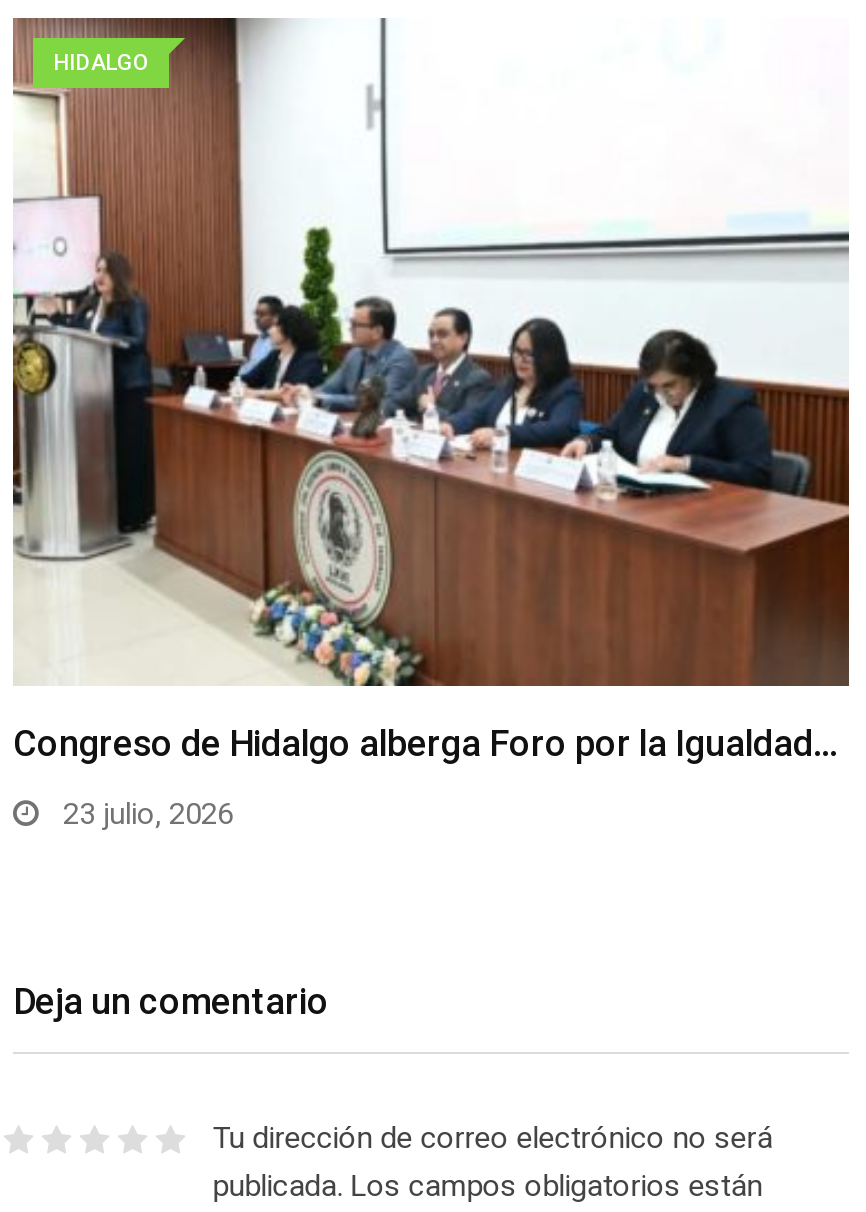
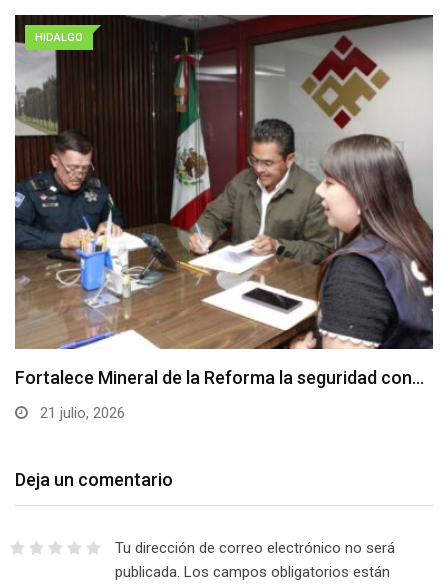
- [image]
- Congreso de Hidalgo alberga Foro por la Igualdad…
+ [image]
+ Fortalece Mineral de la Reforma la seguridad con…

- 23 julio, 2026
+ 21 julio, 2026
